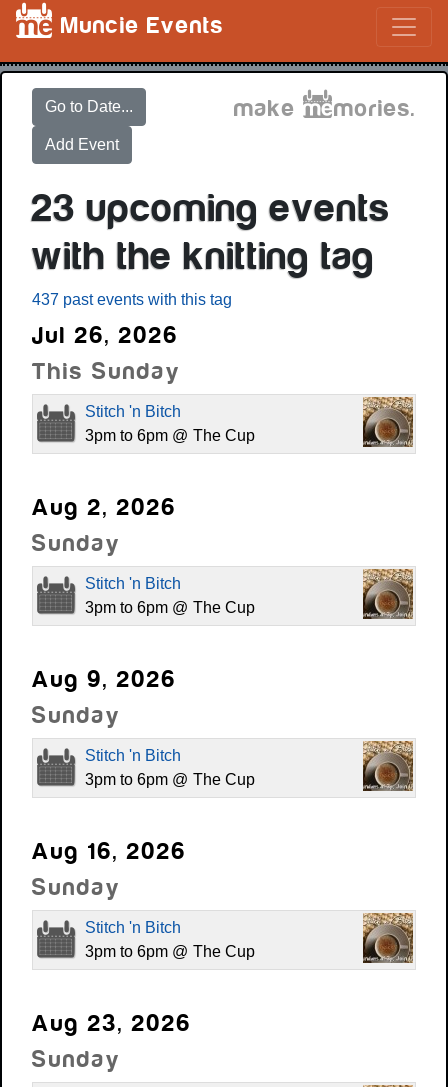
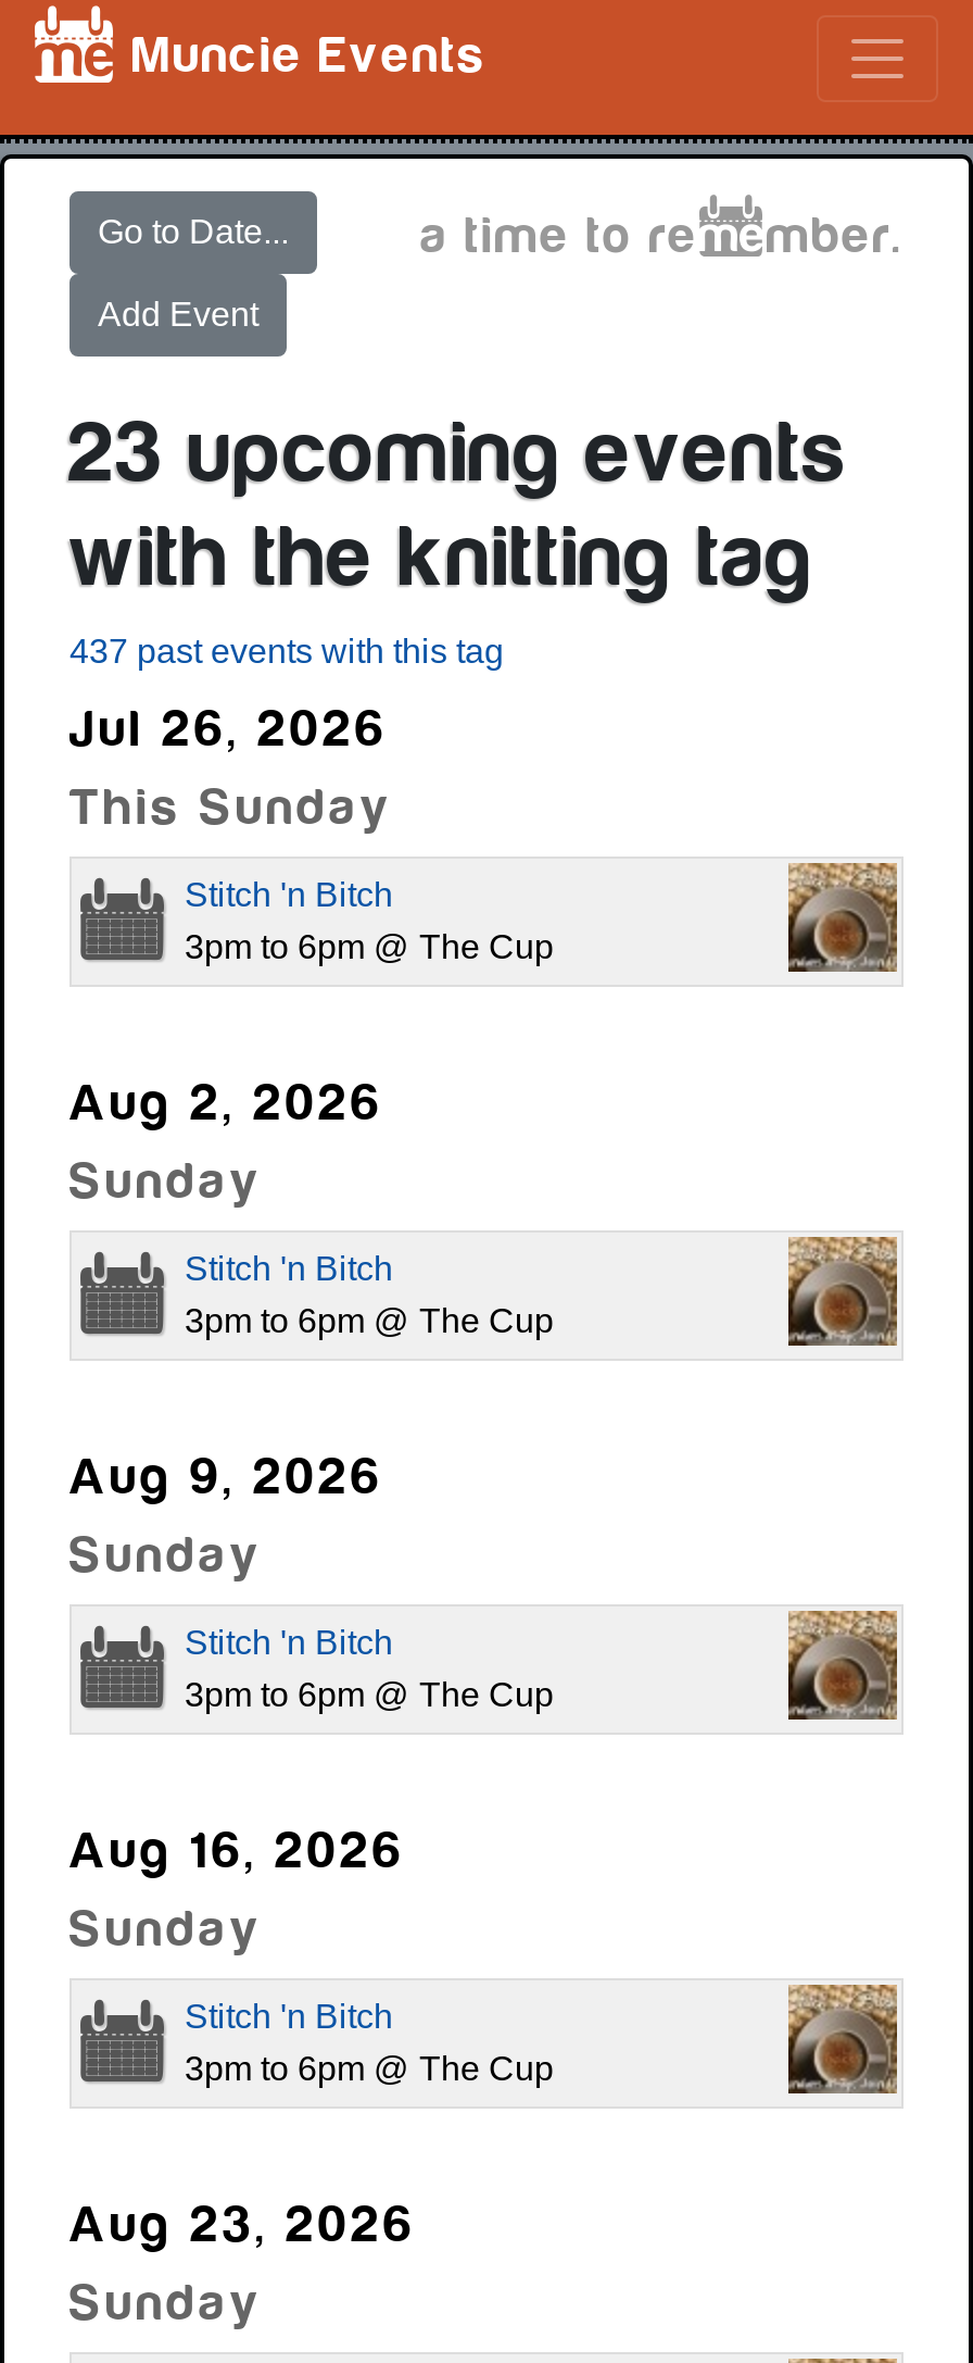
- make
- mories.
+ a time to re
+ mber.
